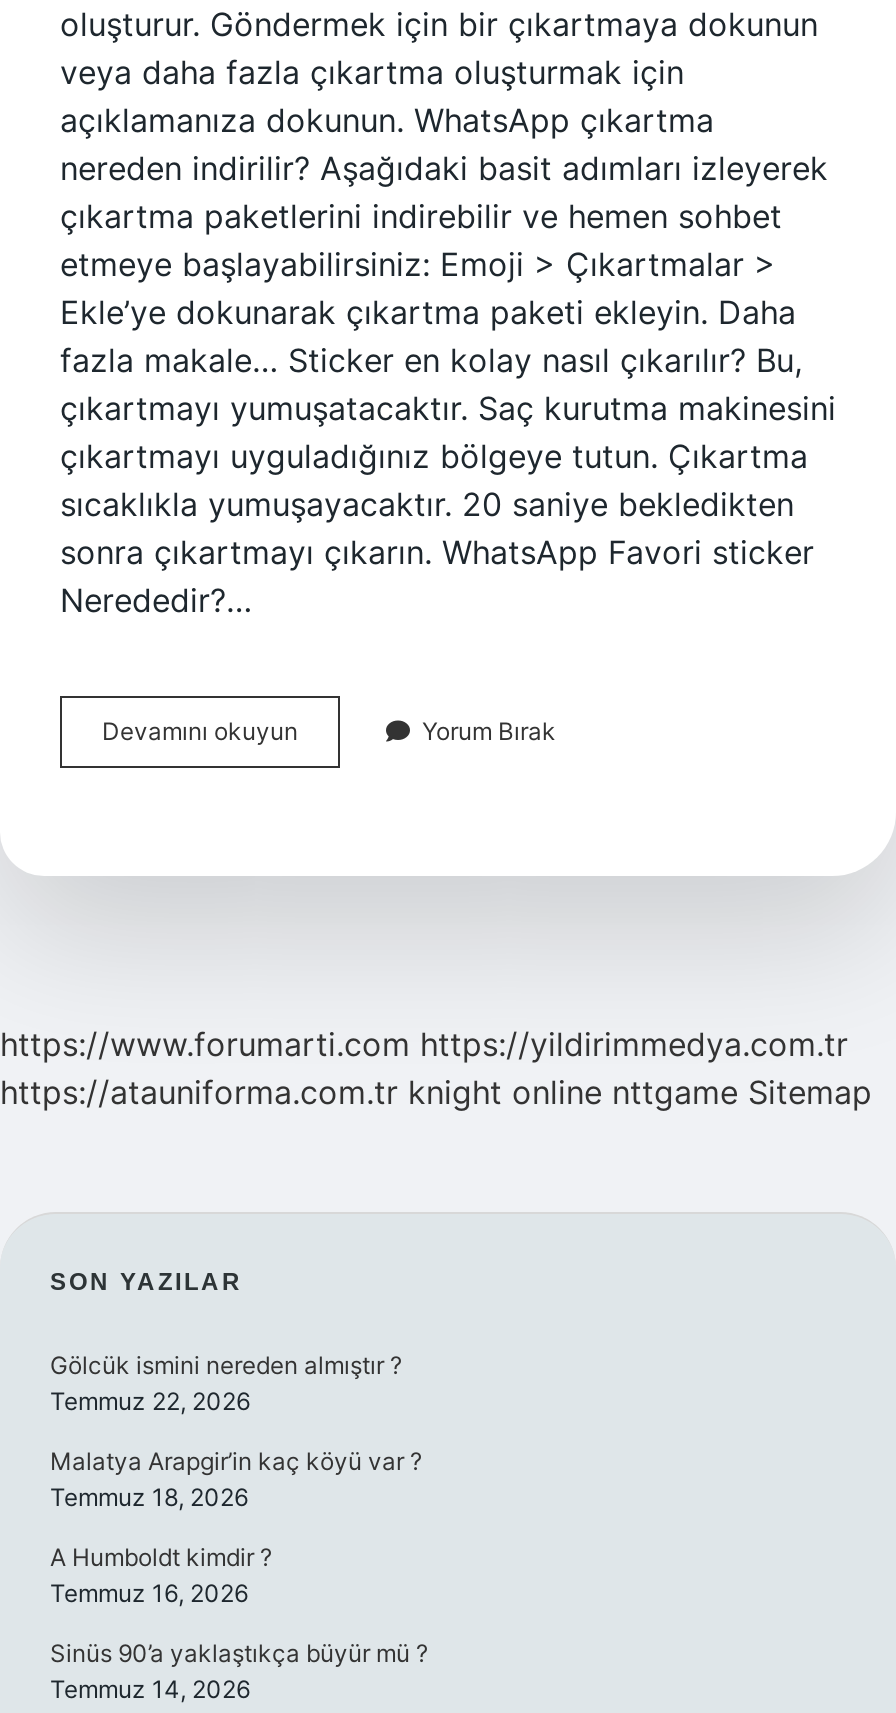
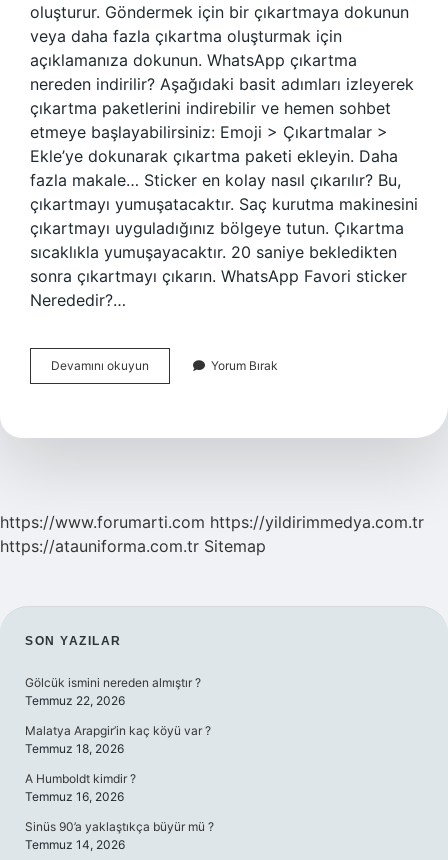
- https://atauniforma.com.tr knight online nttgame Sitemap
+ https://atauniforma.com.tr Sitemap
